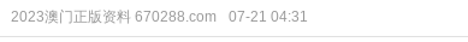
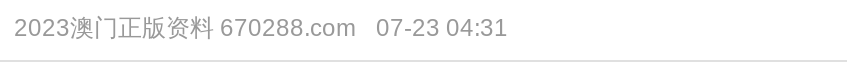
- 2023澳门正版资料 670288.com 07-21 04:31
+ 2023澳门正版资料 670288.com 07-23 04:31
